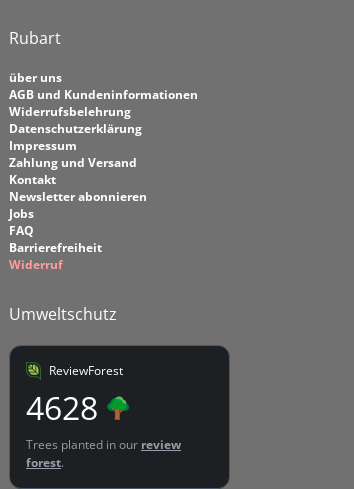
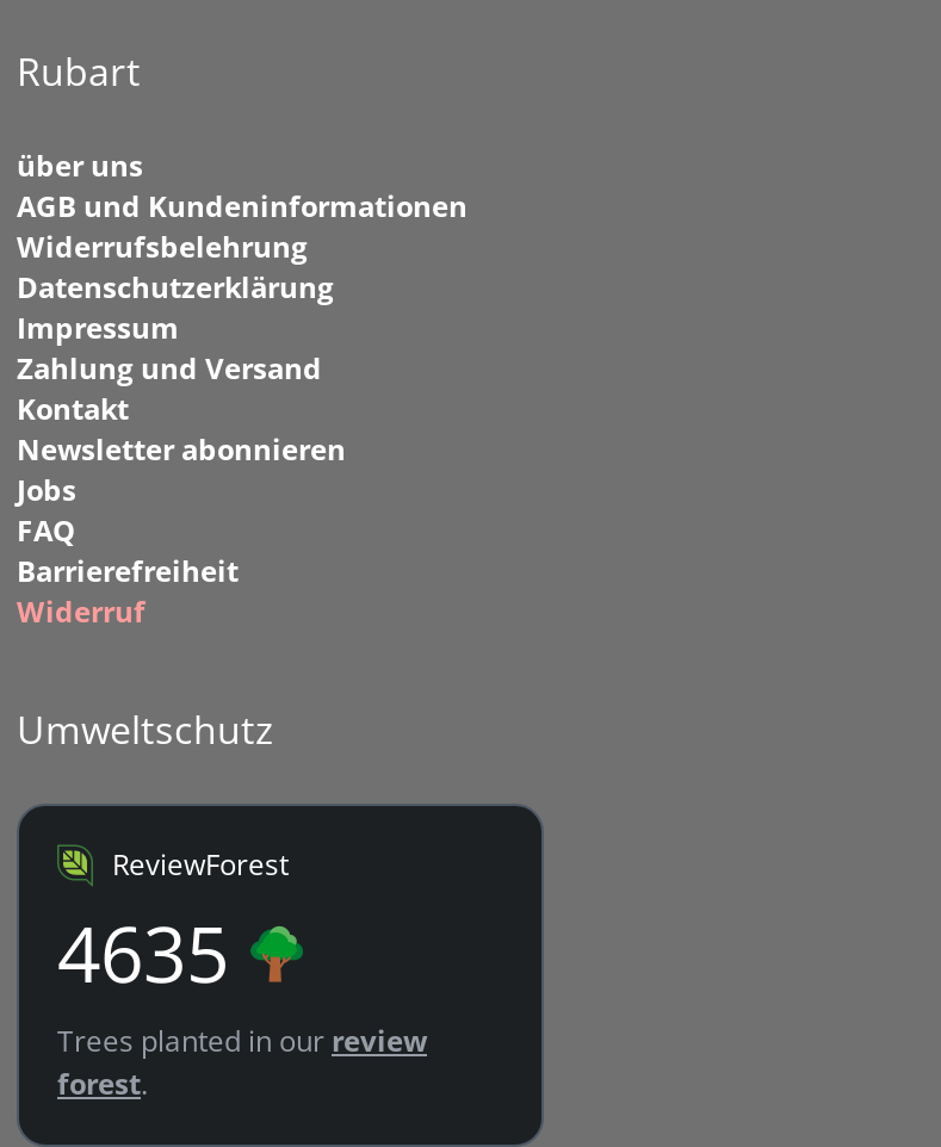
- 4628
+ 4635
